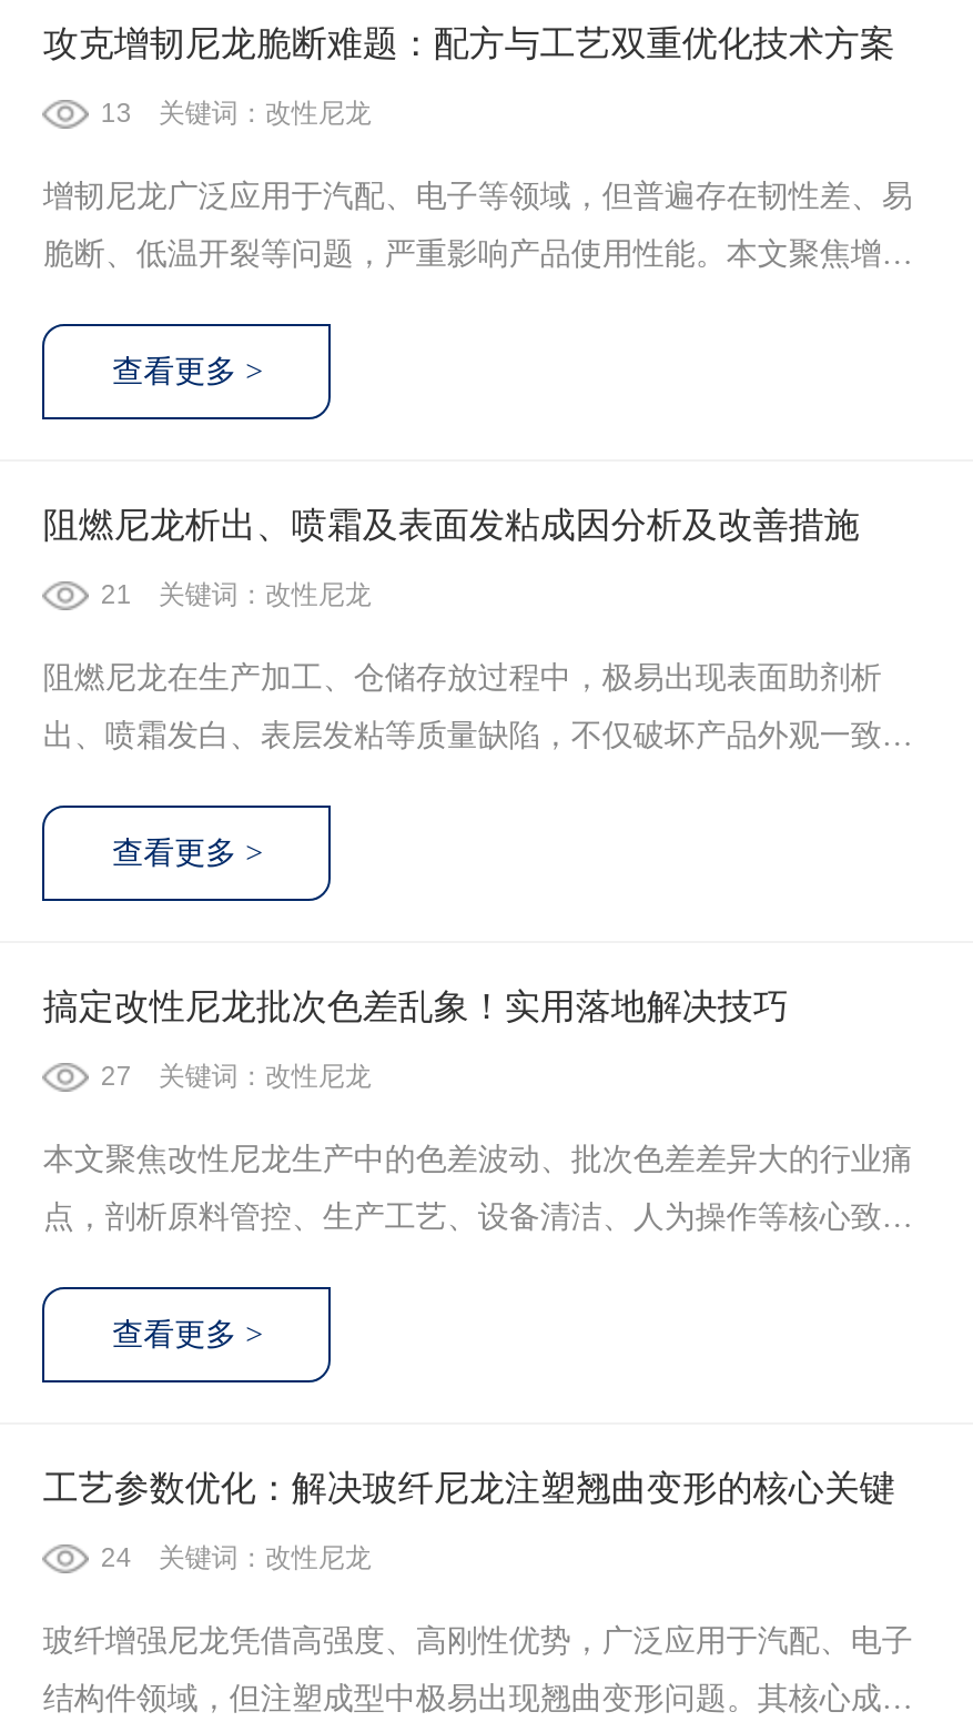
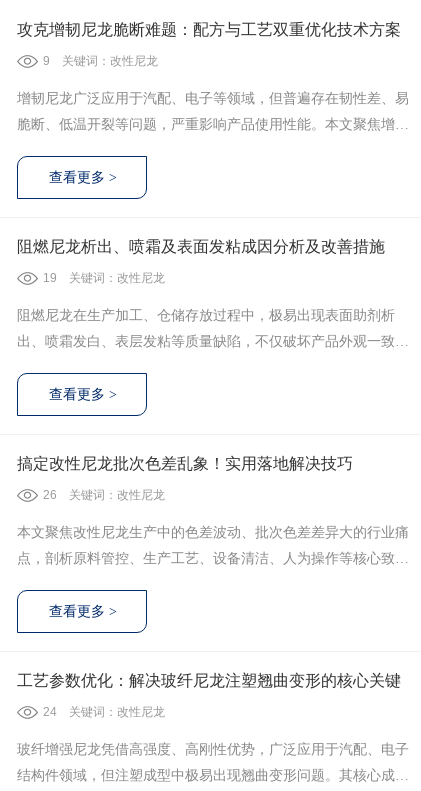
- 13关键词：改性尼龙
+ 9关键词：改性尼龙

- 21关键词：改性尼龙
+ 19关键词：改性尼龙

- 27关键词：改性尼龙
+ 26关键词：改性尼龙
